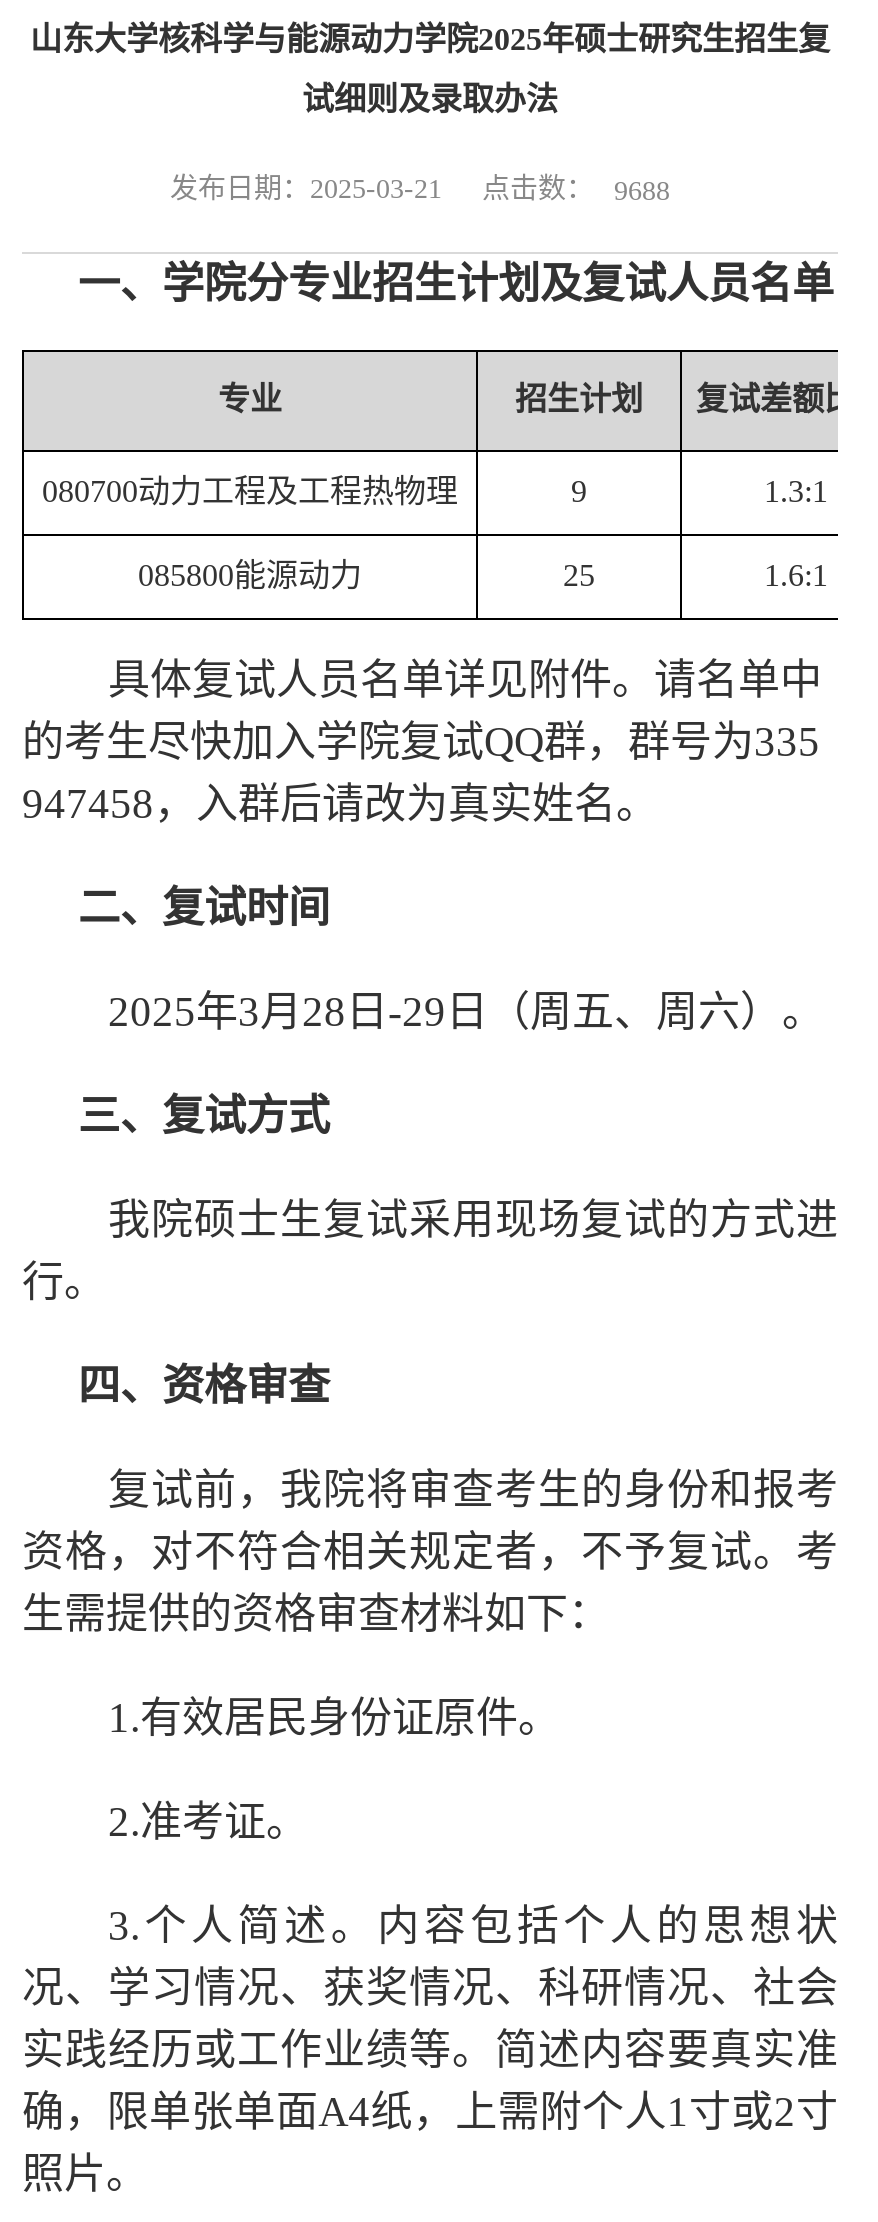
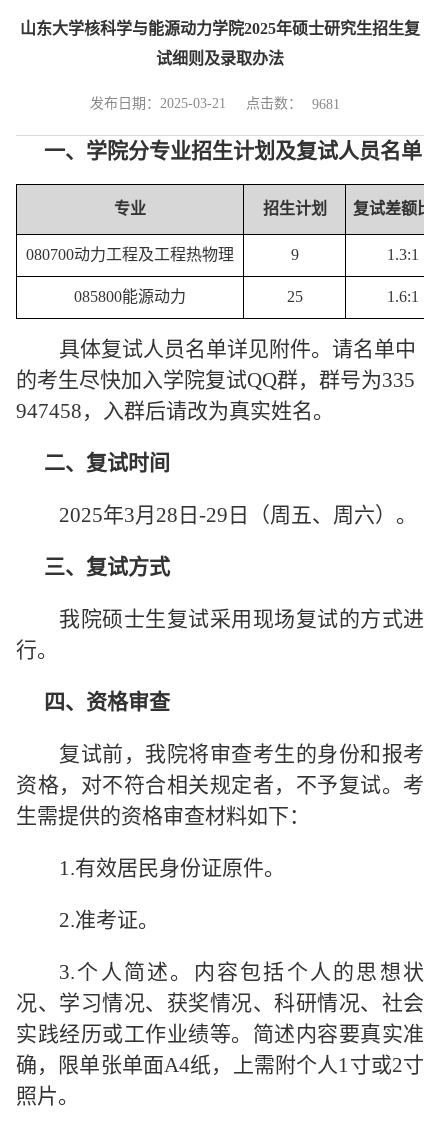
- 发布日期：2025-03-21 点击数： 9688
+ 发布日期：2025-03-21 点击数： 9681
